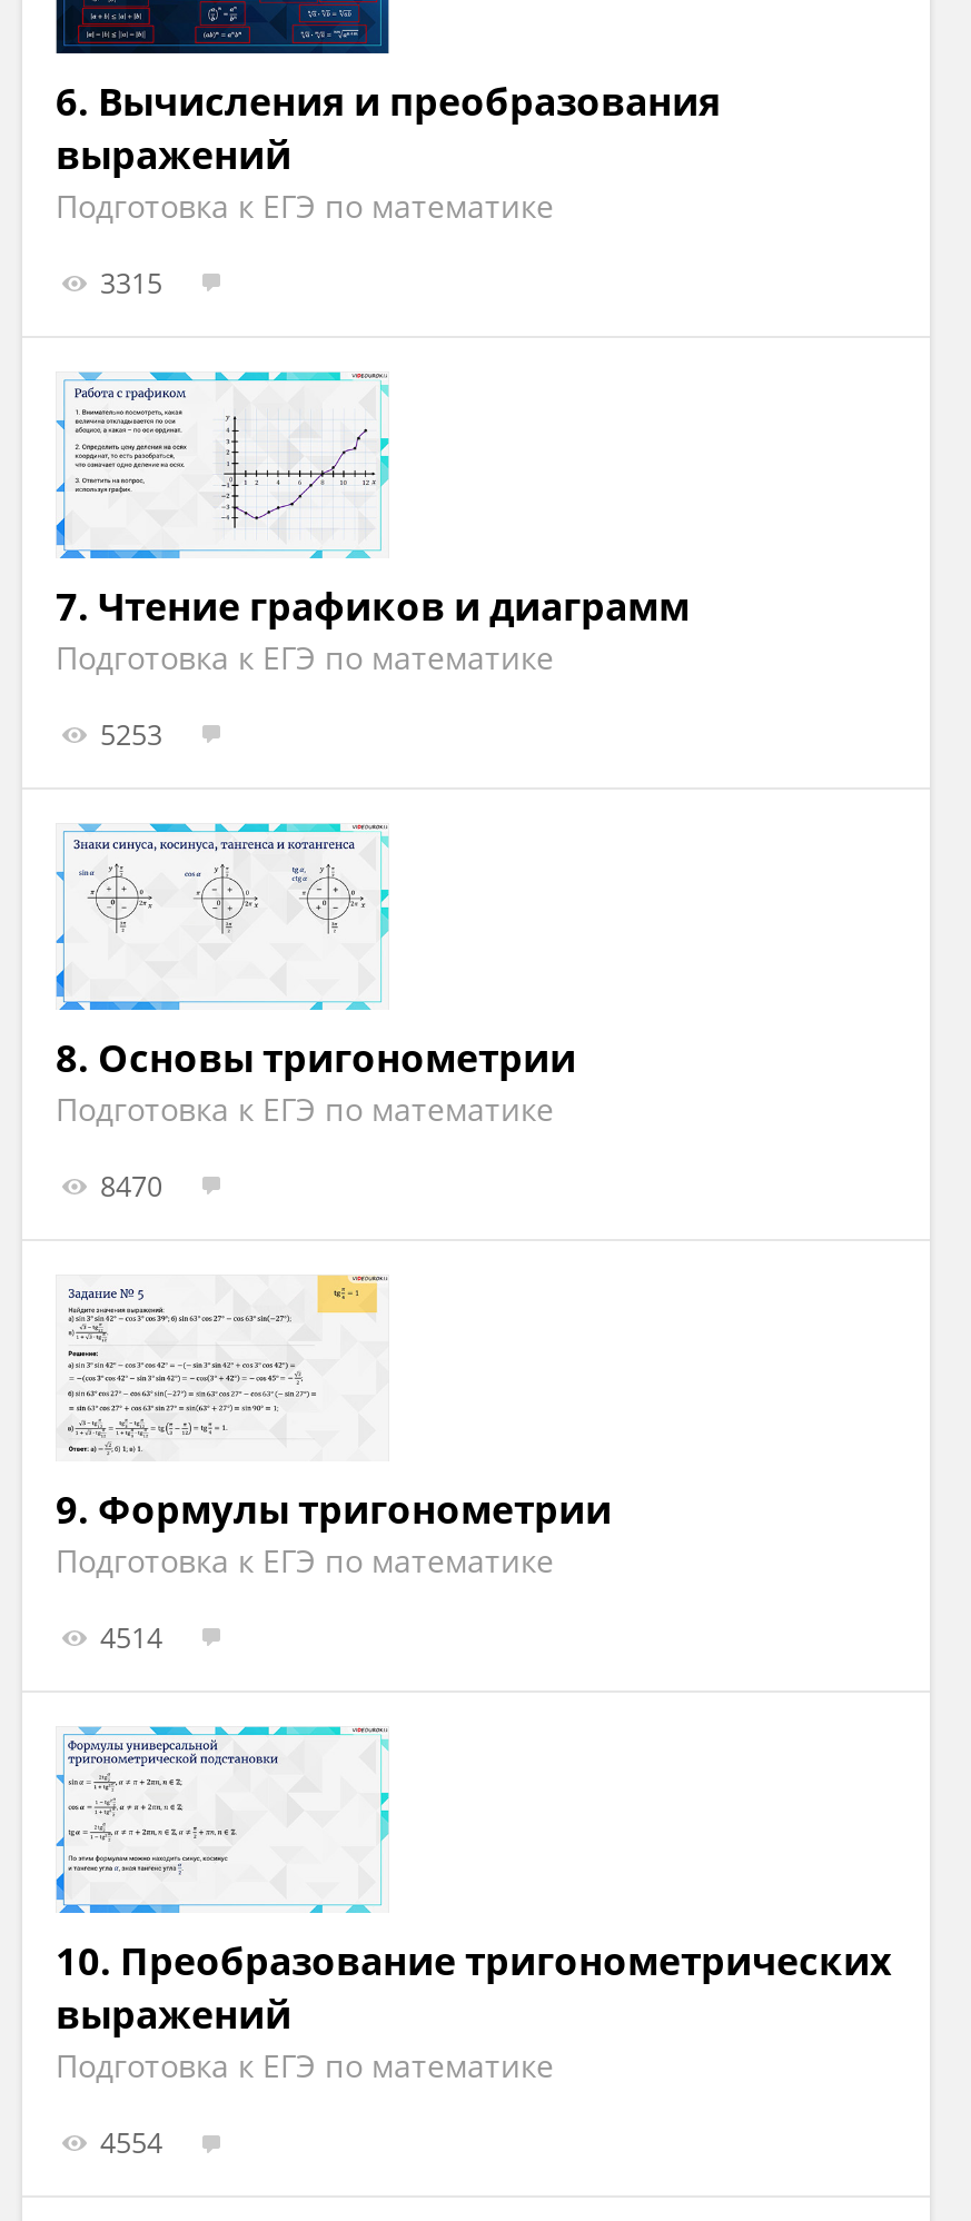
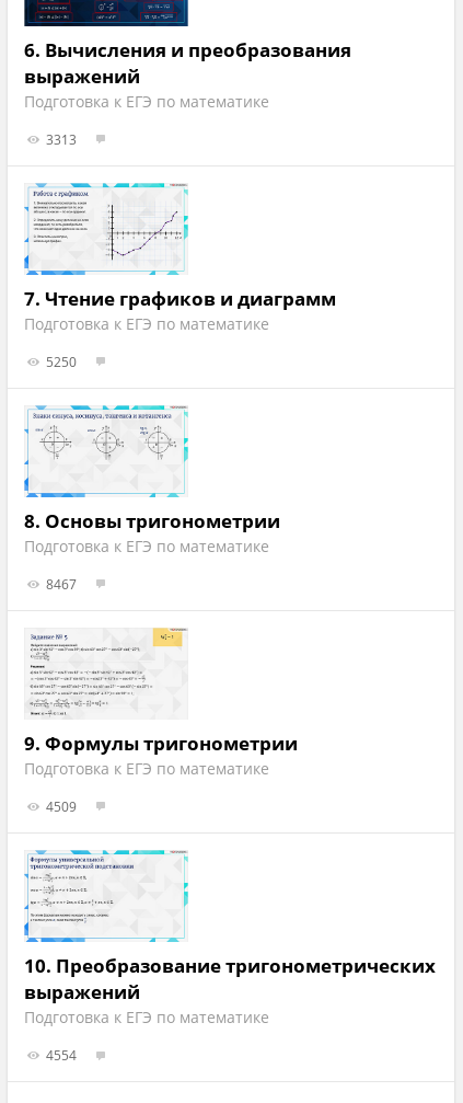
- 3315
+ 3313

- 5253
+ 5250

- 8470
+ 8467

- 4514
+ 4509
